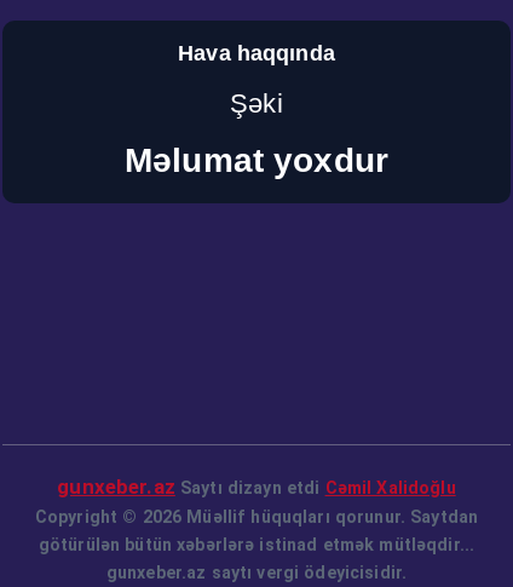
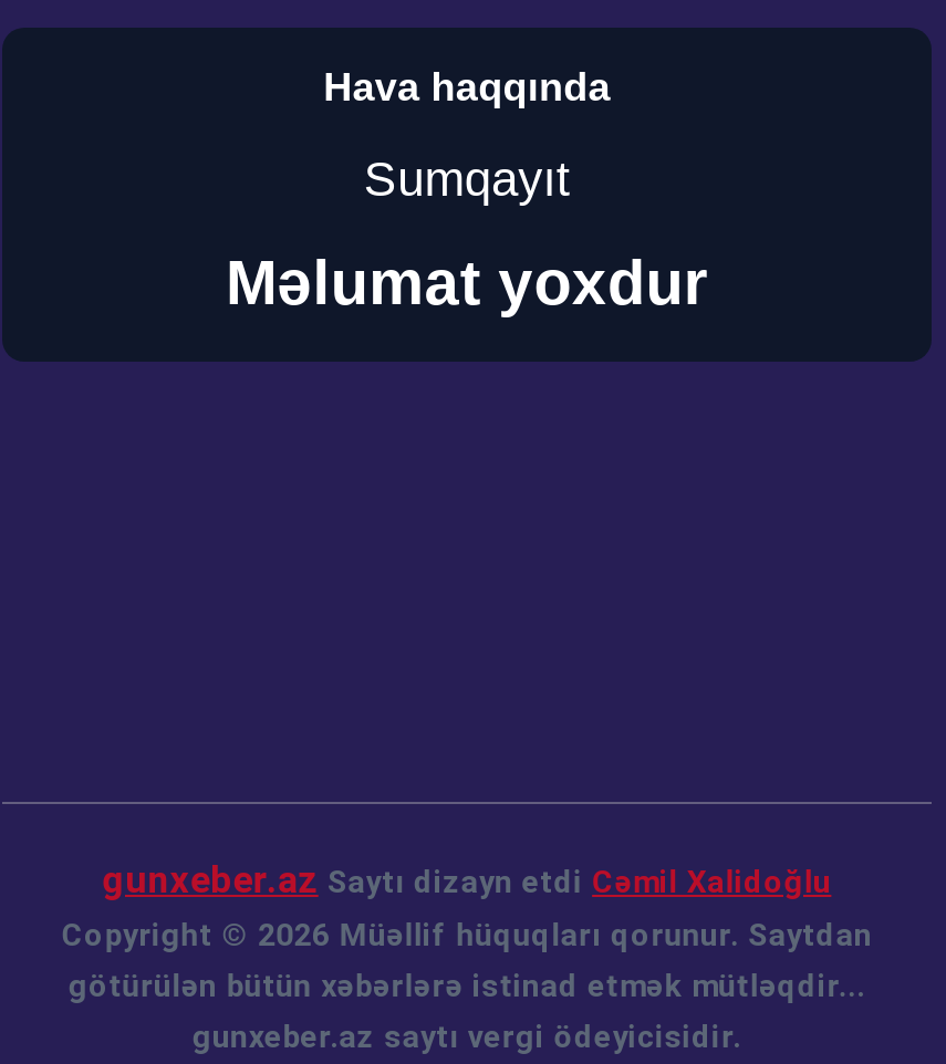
- Şəki
+ Sumqayıt
